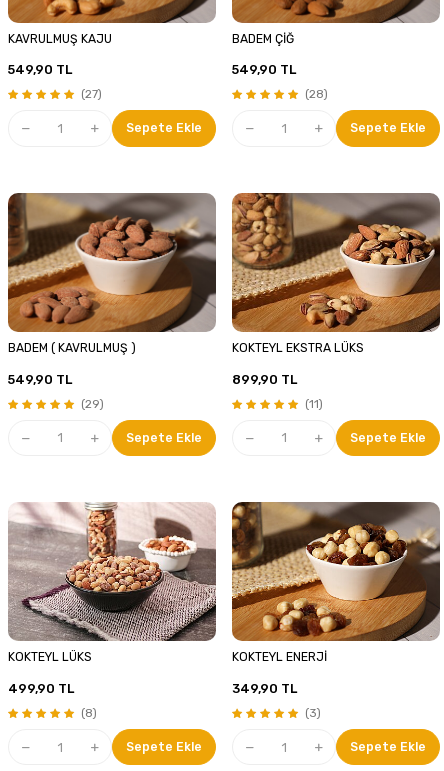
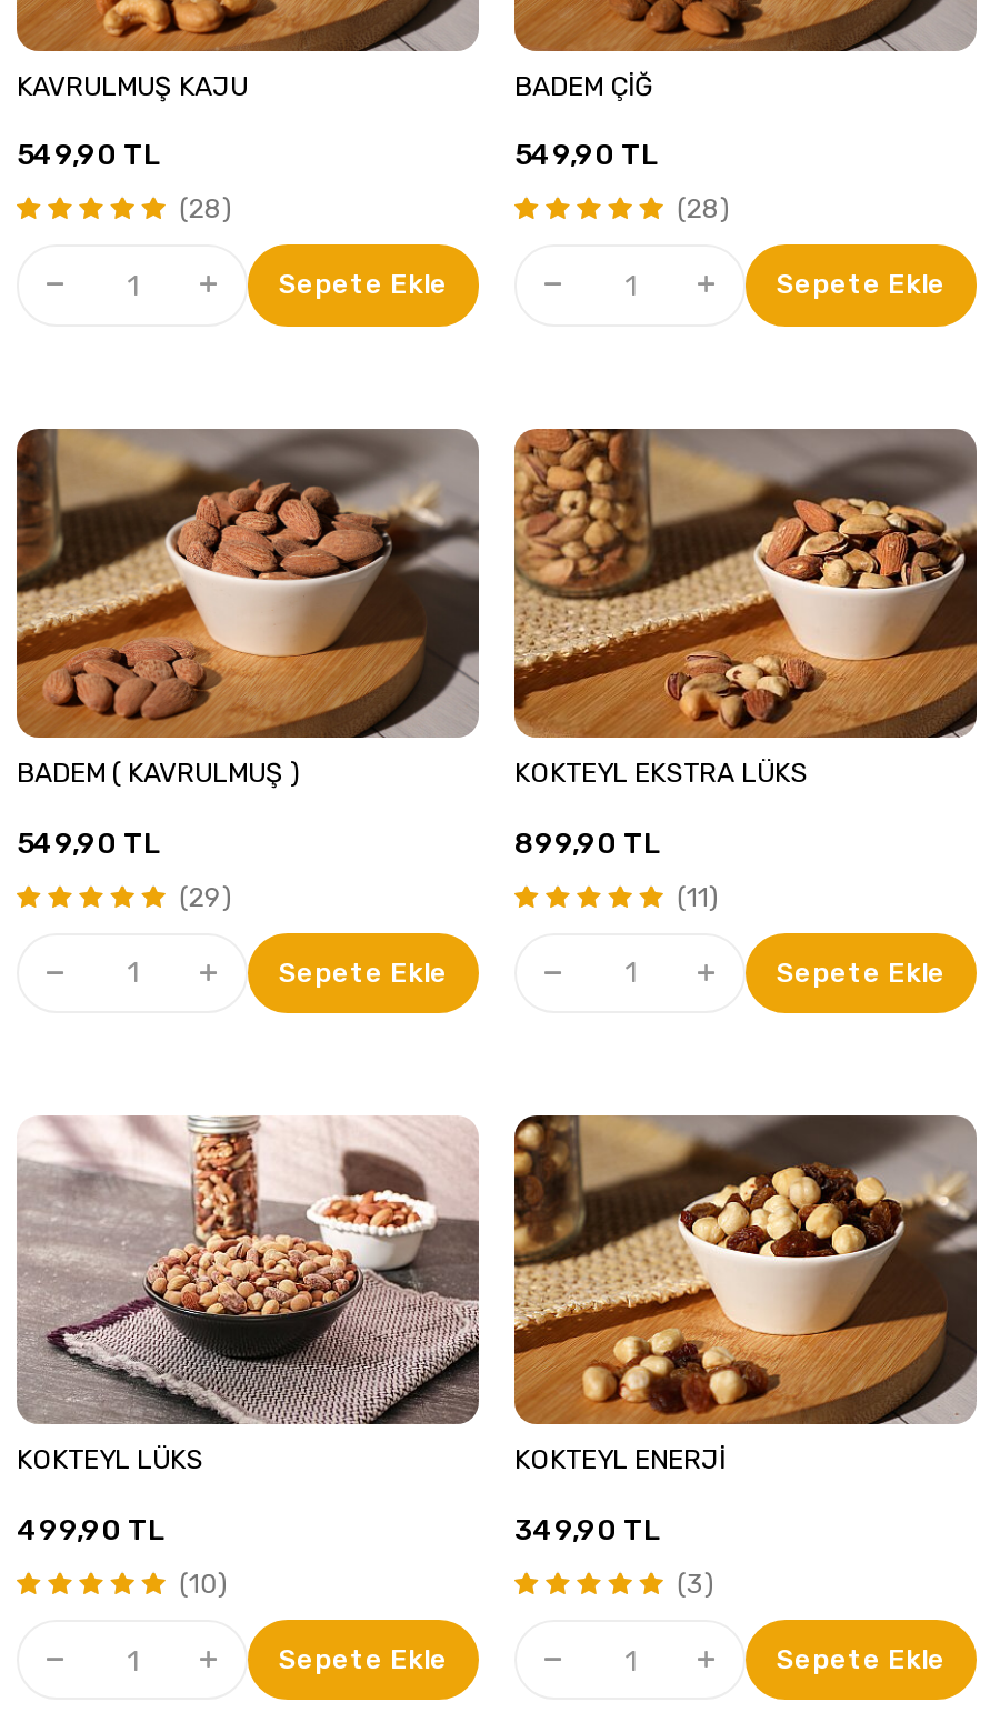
- (27)
+ (28)

- (8)
+ (10)
